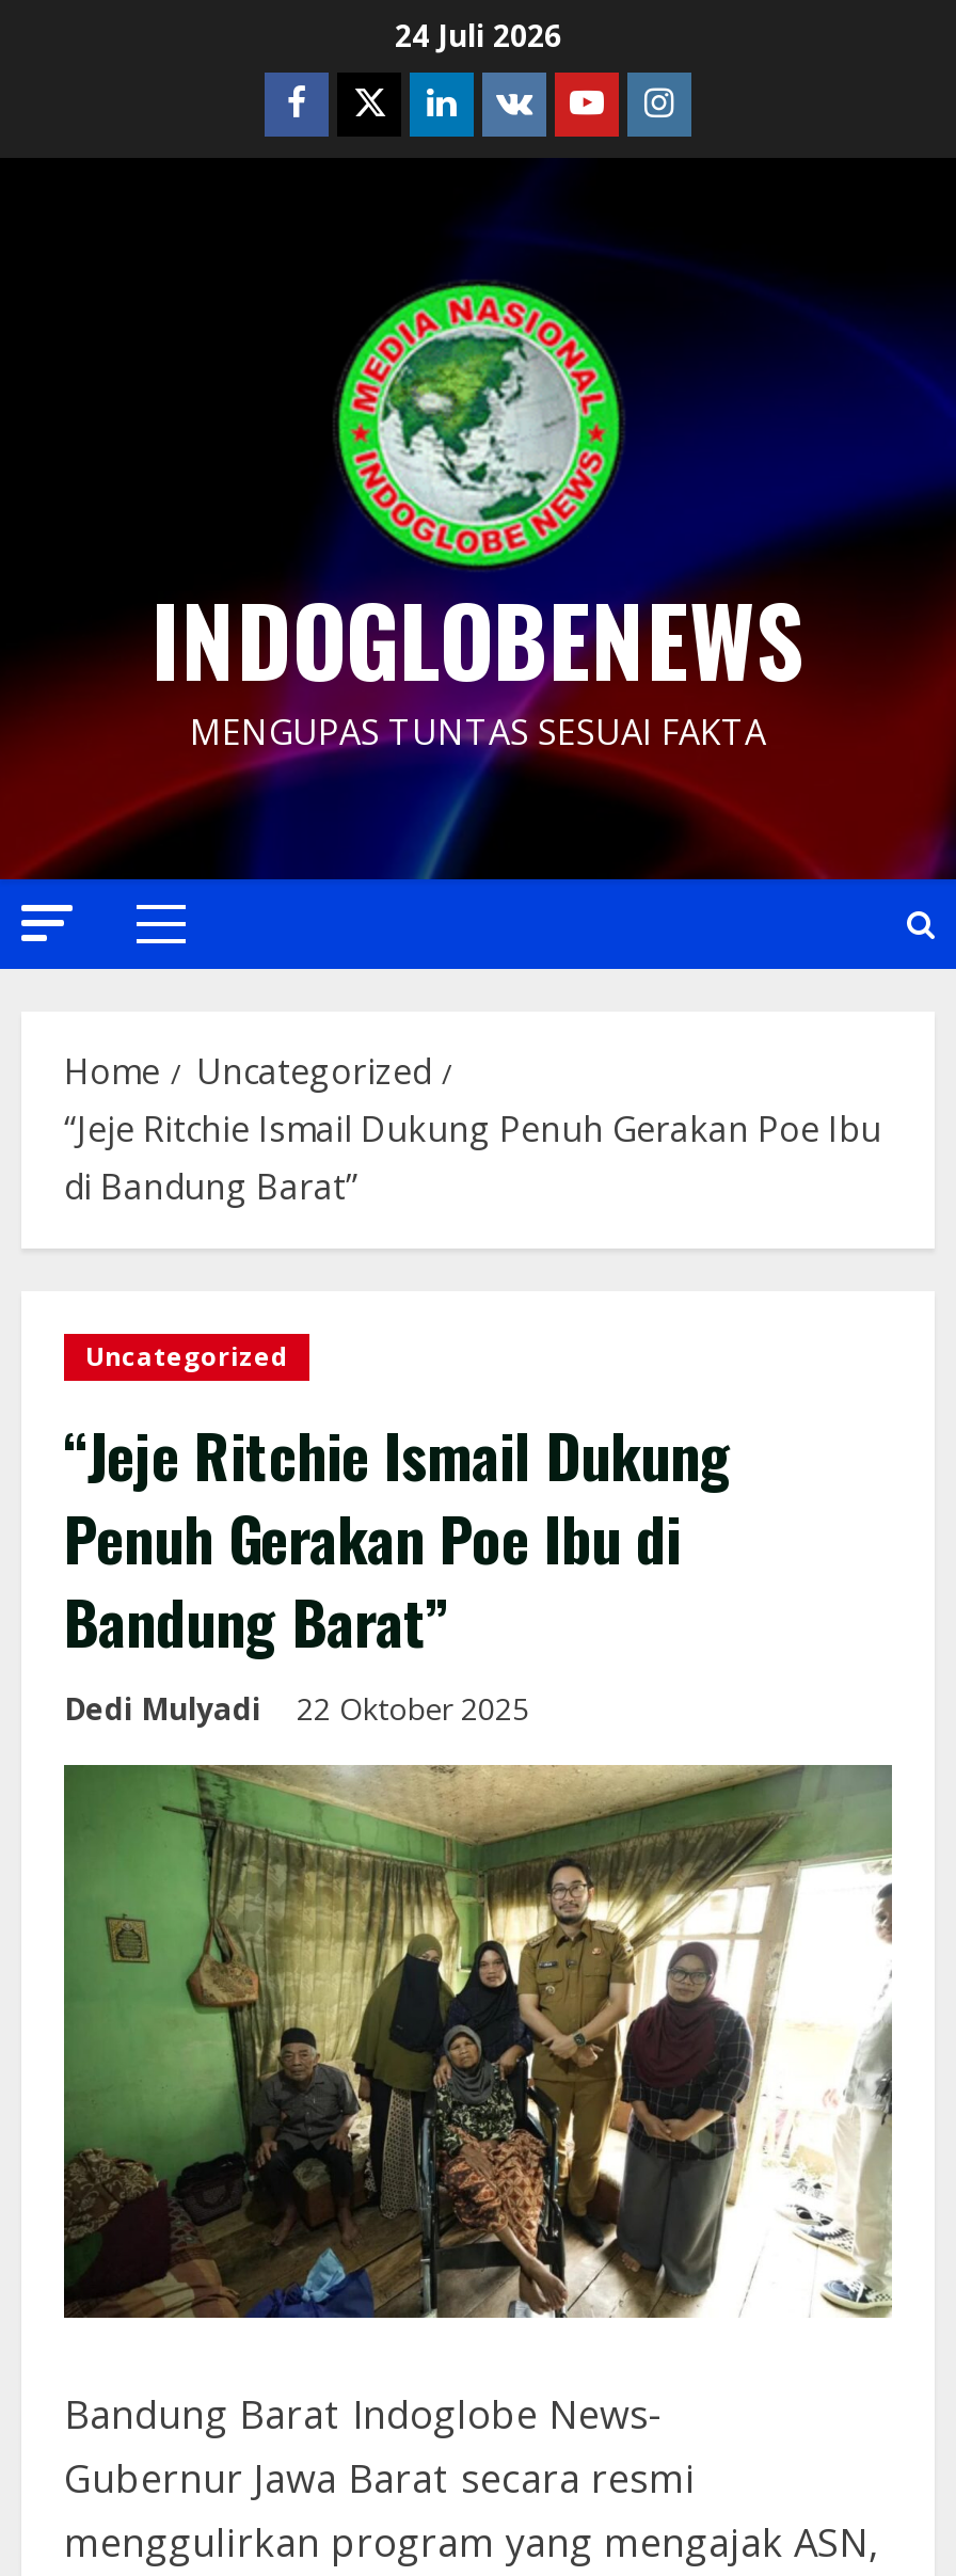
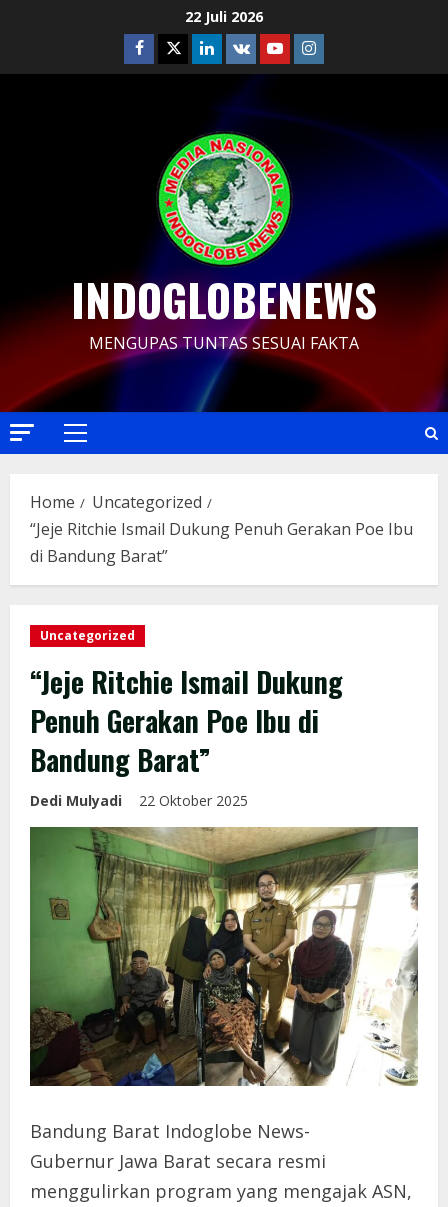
- 24 Juli 2026
+ 22 Juli 2026
